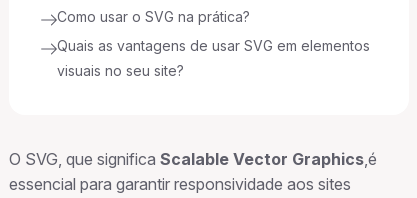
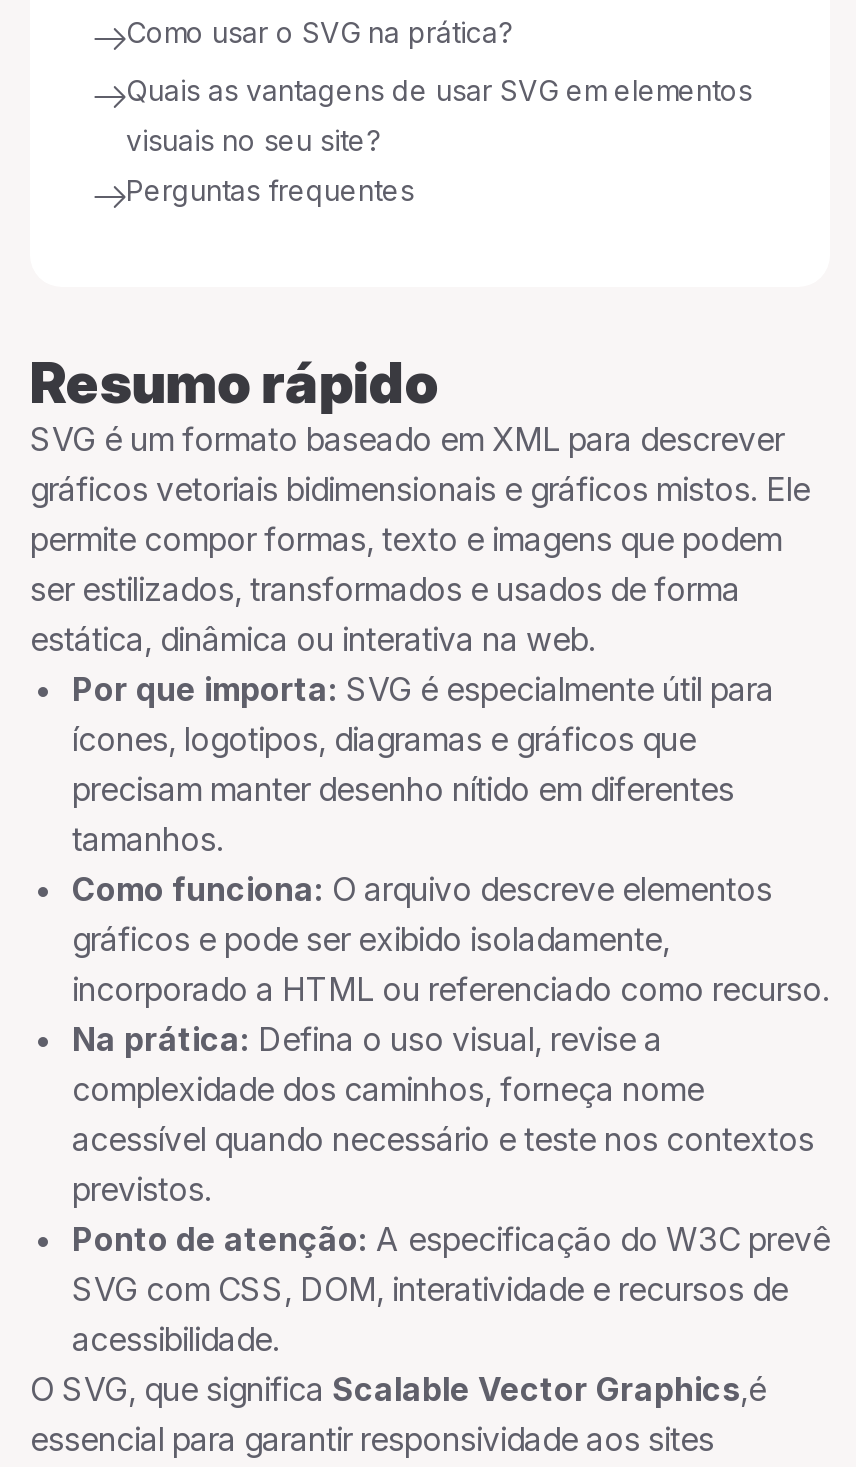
+ Perguntas frequentes
+ Resumo rápido
+ SVG é um formato baseado em XML para descrever
+ gráficos vetoriais bidimensionais e gráficos mistos. Ele
+ permite compor formas, texto e imagens que podem
+ ser estilizados, transformados e usados de forma
+ estática, dinâmica ou interativa na web.
+ Por que importa: SVG é especialmente útil para
+ ícones, logotipos, diagramas e gráficos que
+ precisam manter desenho nítido em diferentes
+ tamanhos.
+ Como funciona: O arquivo descreve elementos
+ gráficos e pode ser exibido isoladamente,
+ incorporado a HTML ou referenciado como recurso.
+ Na prática: Defina o uso visual, revise a
+ complexidade dos caminhos, forneça nome
+ acessível quando necessário e teste nos contextos
+ previstos.
+ Ponto de atenção: A especificação do W3C prevê
+ SVG com CSS, DOM, interatividade e recursos de
+ acessibilidade.
